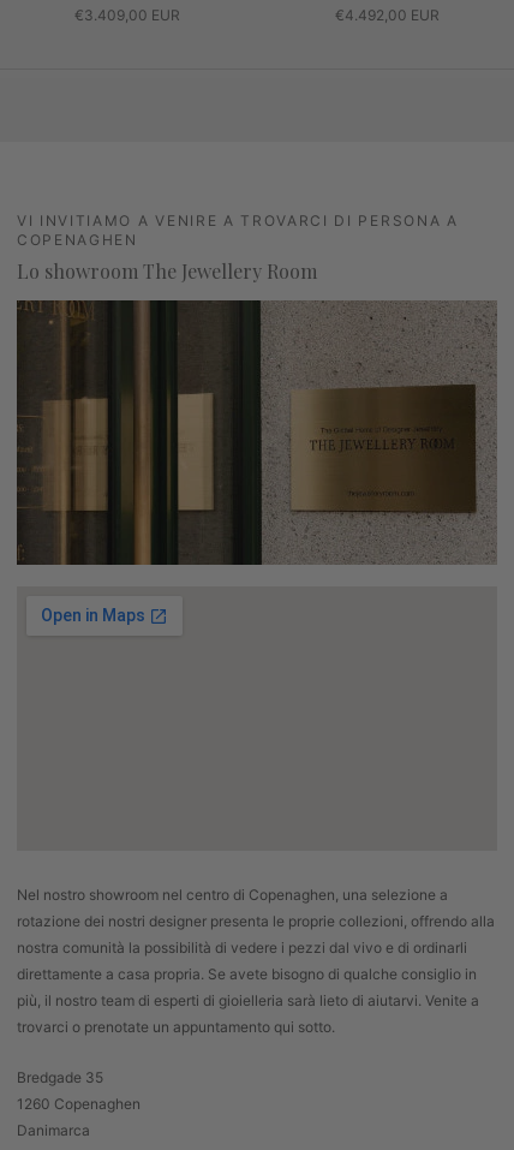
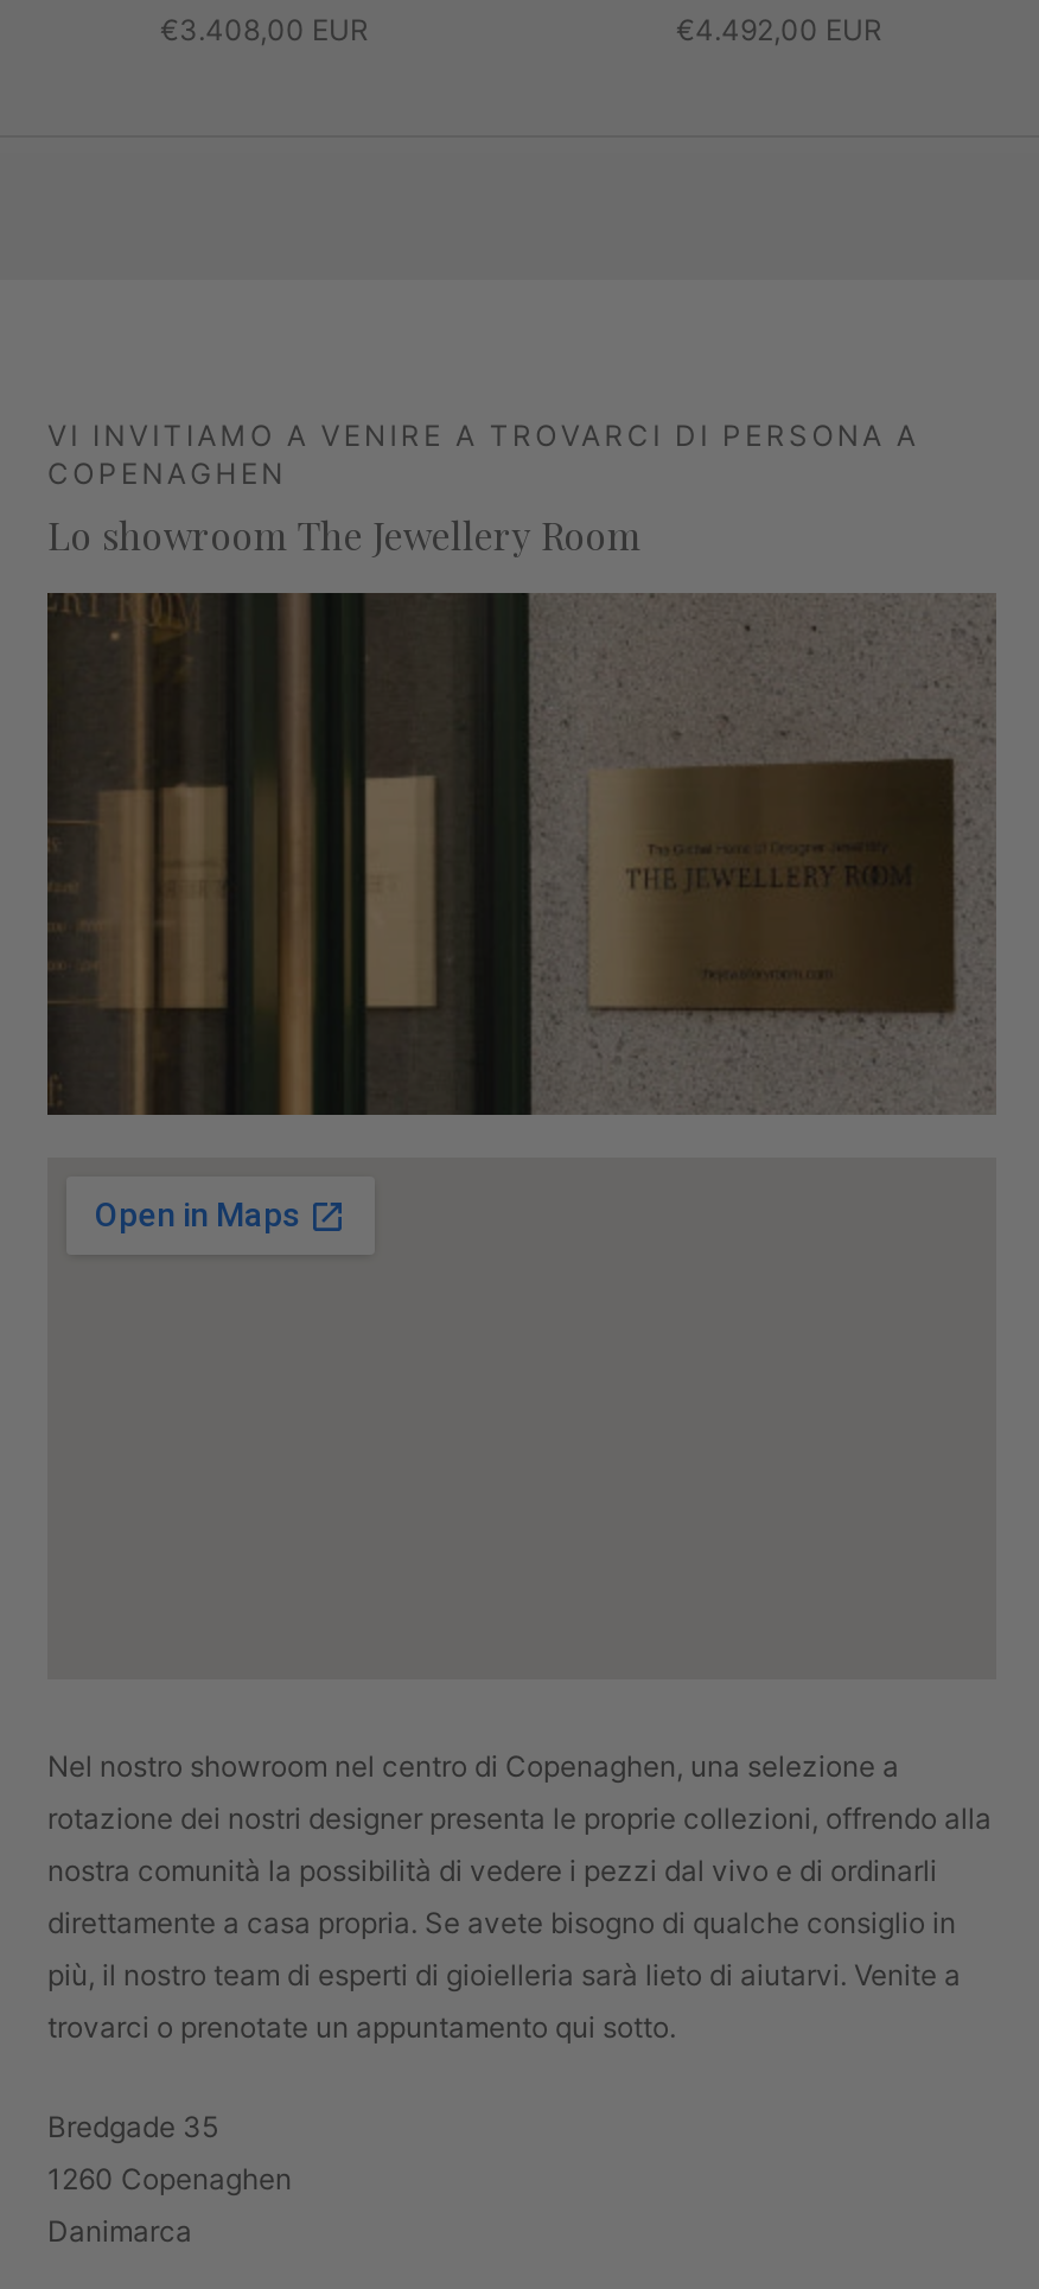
- €3.409,00 EUR
+ €3.408,00 EUR
